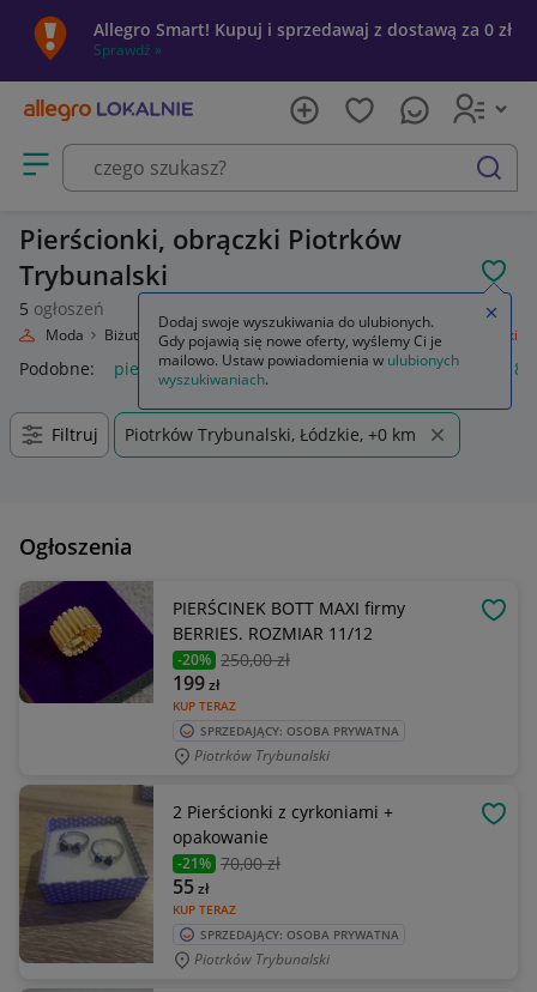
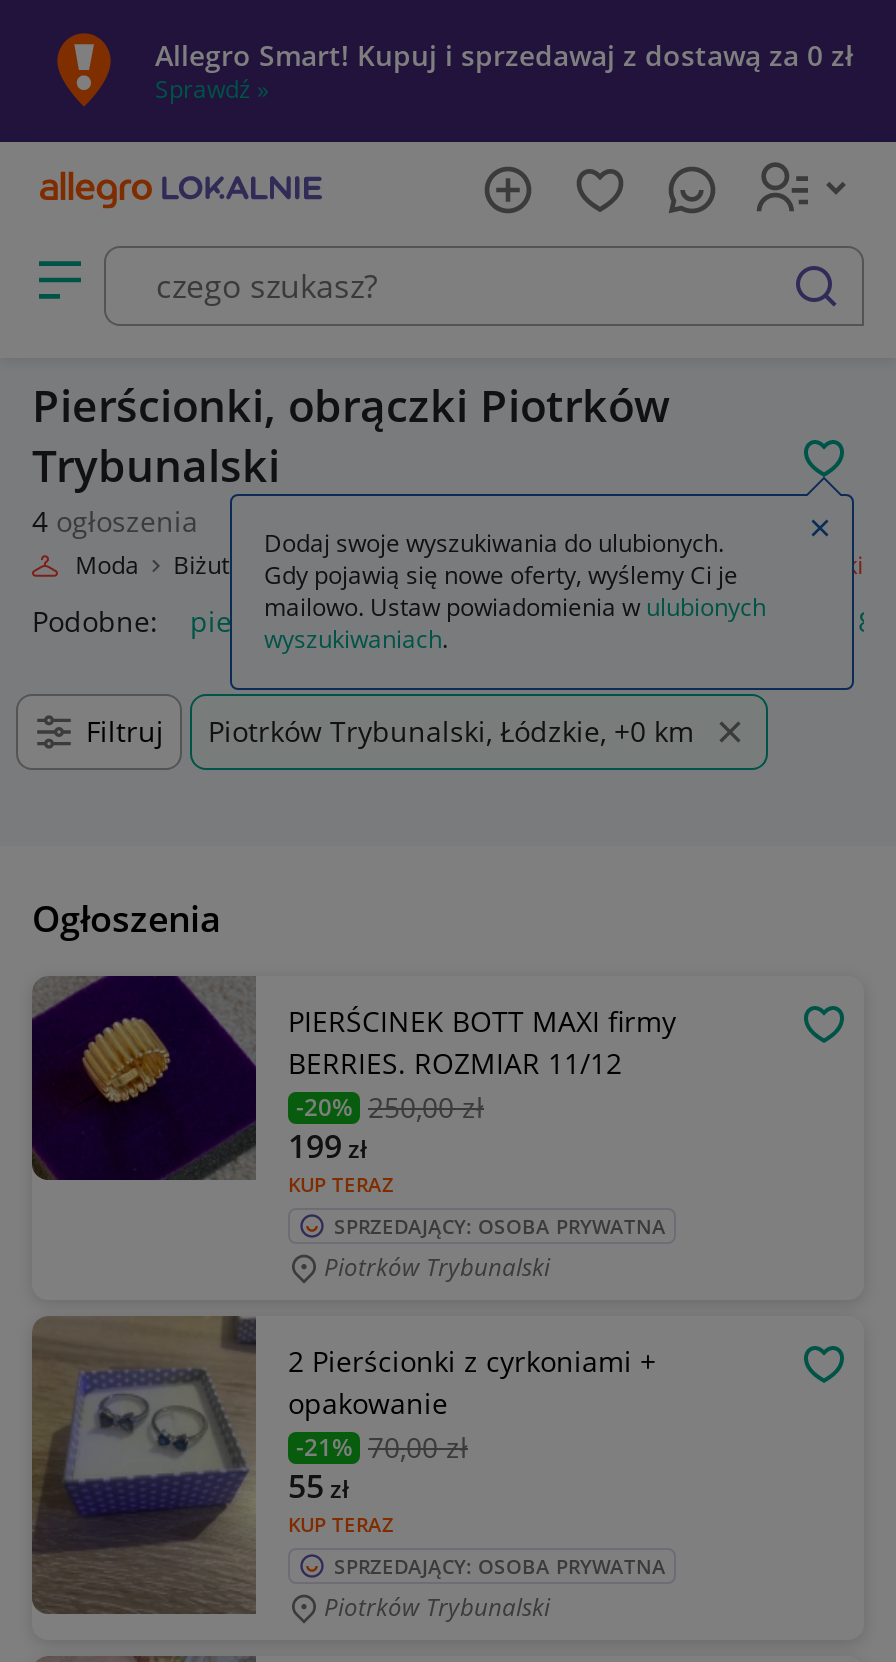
- 5 ogłoszeń
+ 4 ogłoszenia
